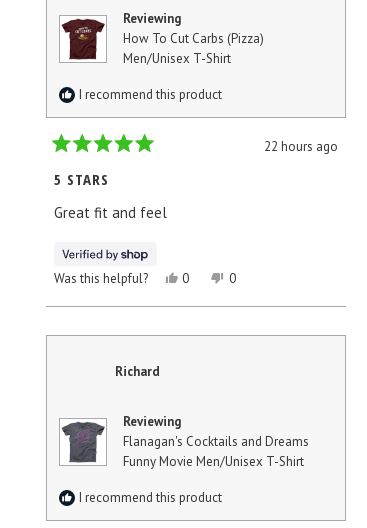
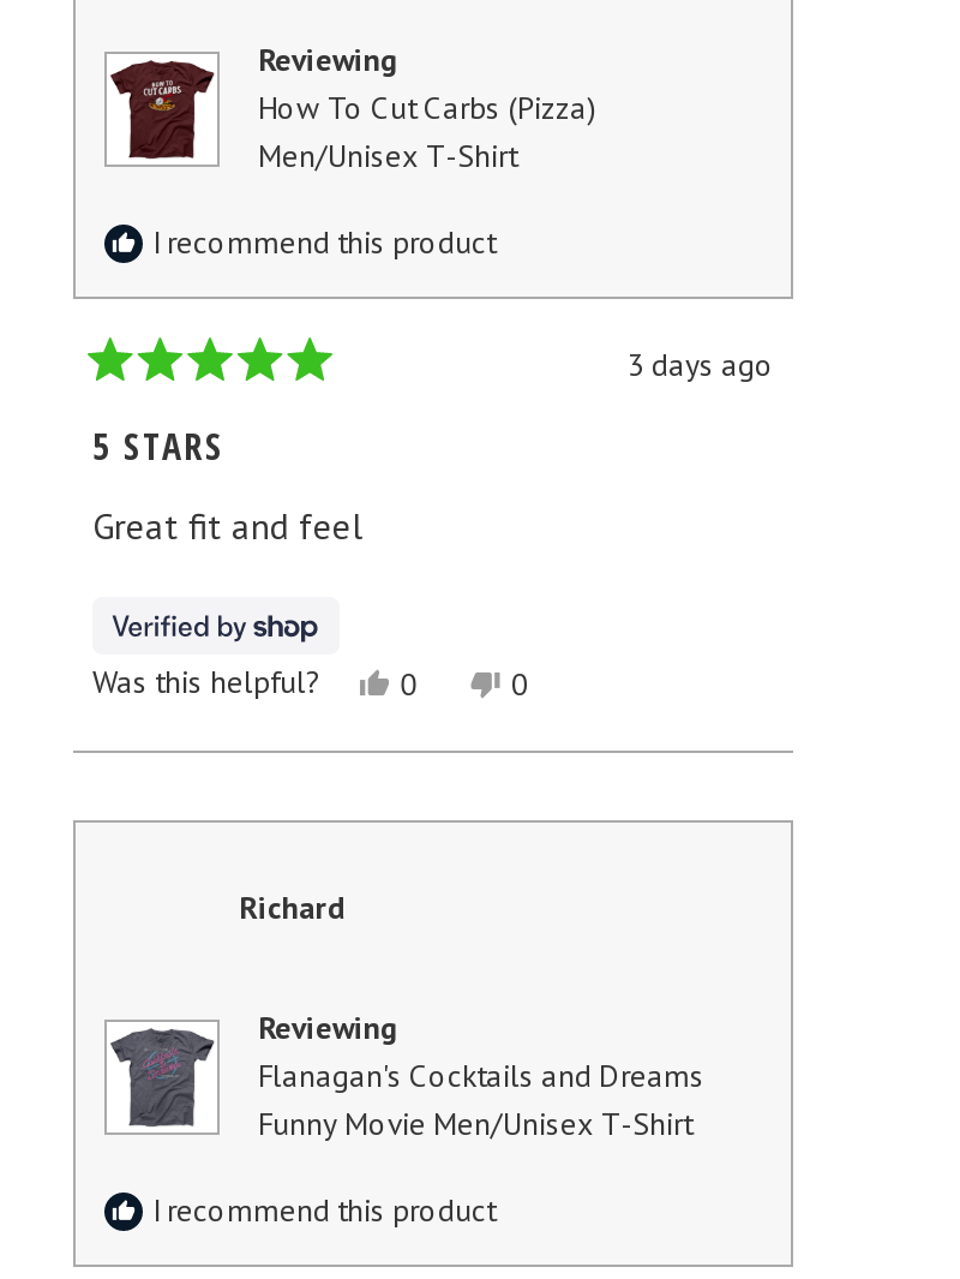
- 22 hours ago
+ 3 days ago
